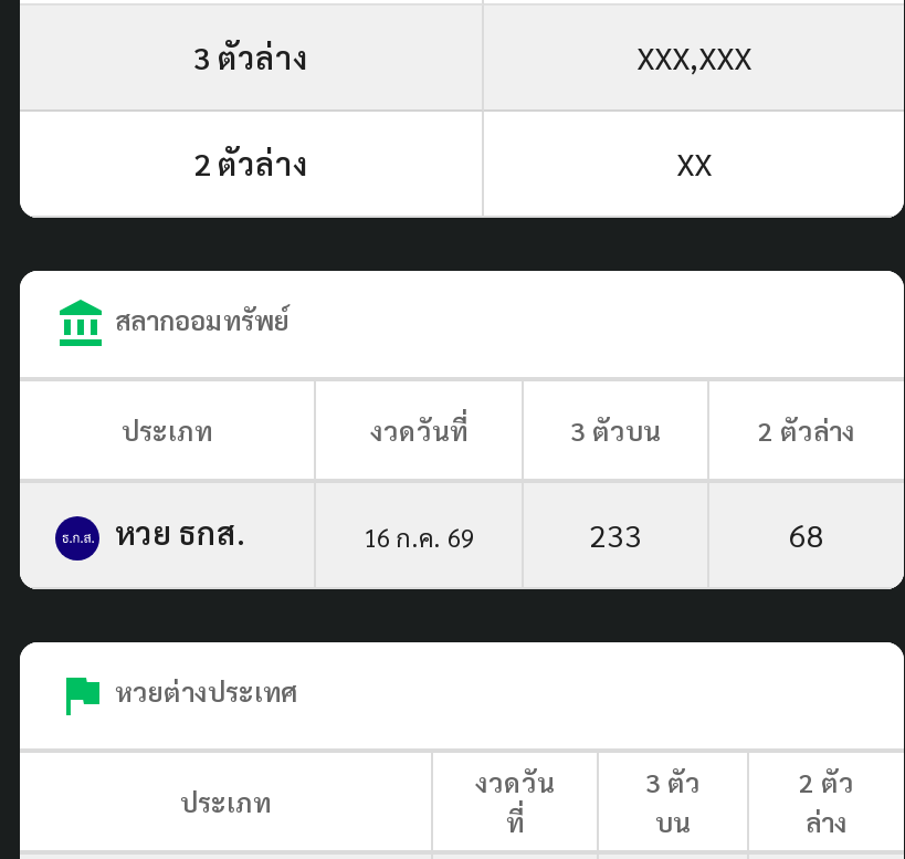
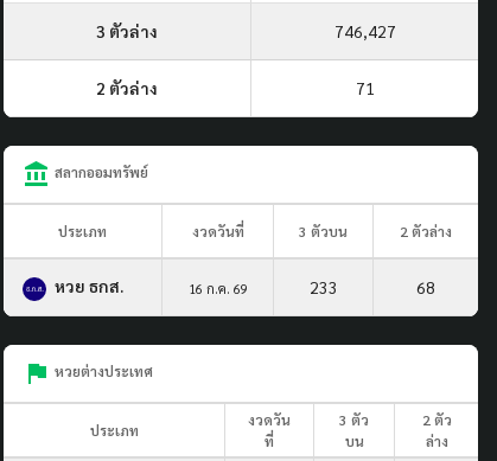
- XXX,XXX
+ 746,427

- XX
+ 71
